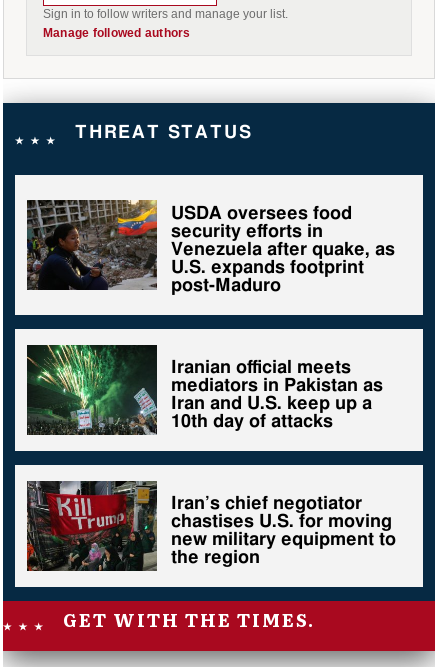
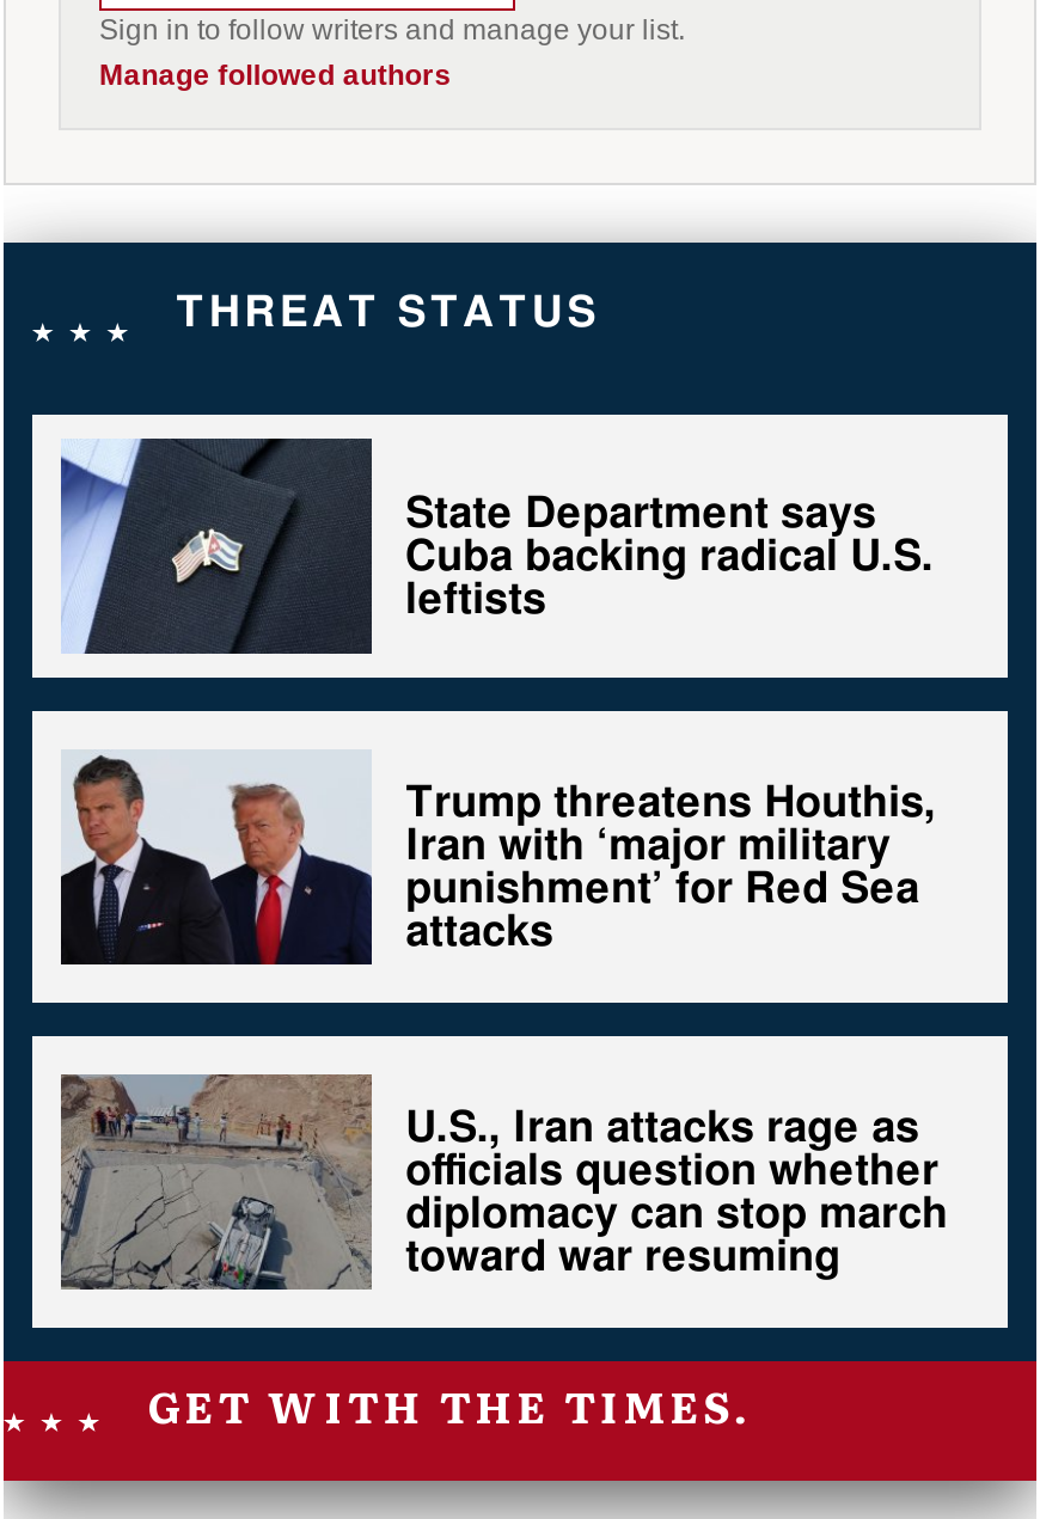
- [image]
- USDA oversees food
- security efforts in
- Venezuela after quake, as
- U.S. expands footprint
- post-Maduro
+ [image]
+ State Department says
+ Cuba backing radical U.S.
+ leftists

- [image]
- Iranian official meets
- mediators in Pakistan as
- Iran and U.S. keep up a
- 10th day of attacks
+ [image]
+ Trump threatens Houthis,
+ Iran with ‘major military
+ punishment’ for Red Sea
+ attacks

- [image]
- Iran’s chief negotiator
- chastises U.S. for moving
- new military equipment to
- the region
+ [image]
+ U.S., Iran attacks rage as
+ officials question whether
+ diplomacy can stop march
+ toward war resuming
